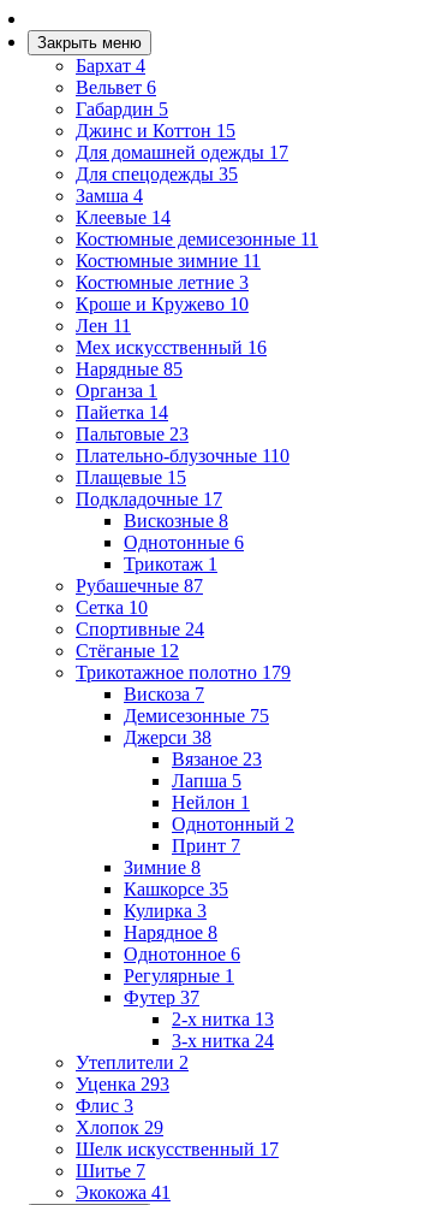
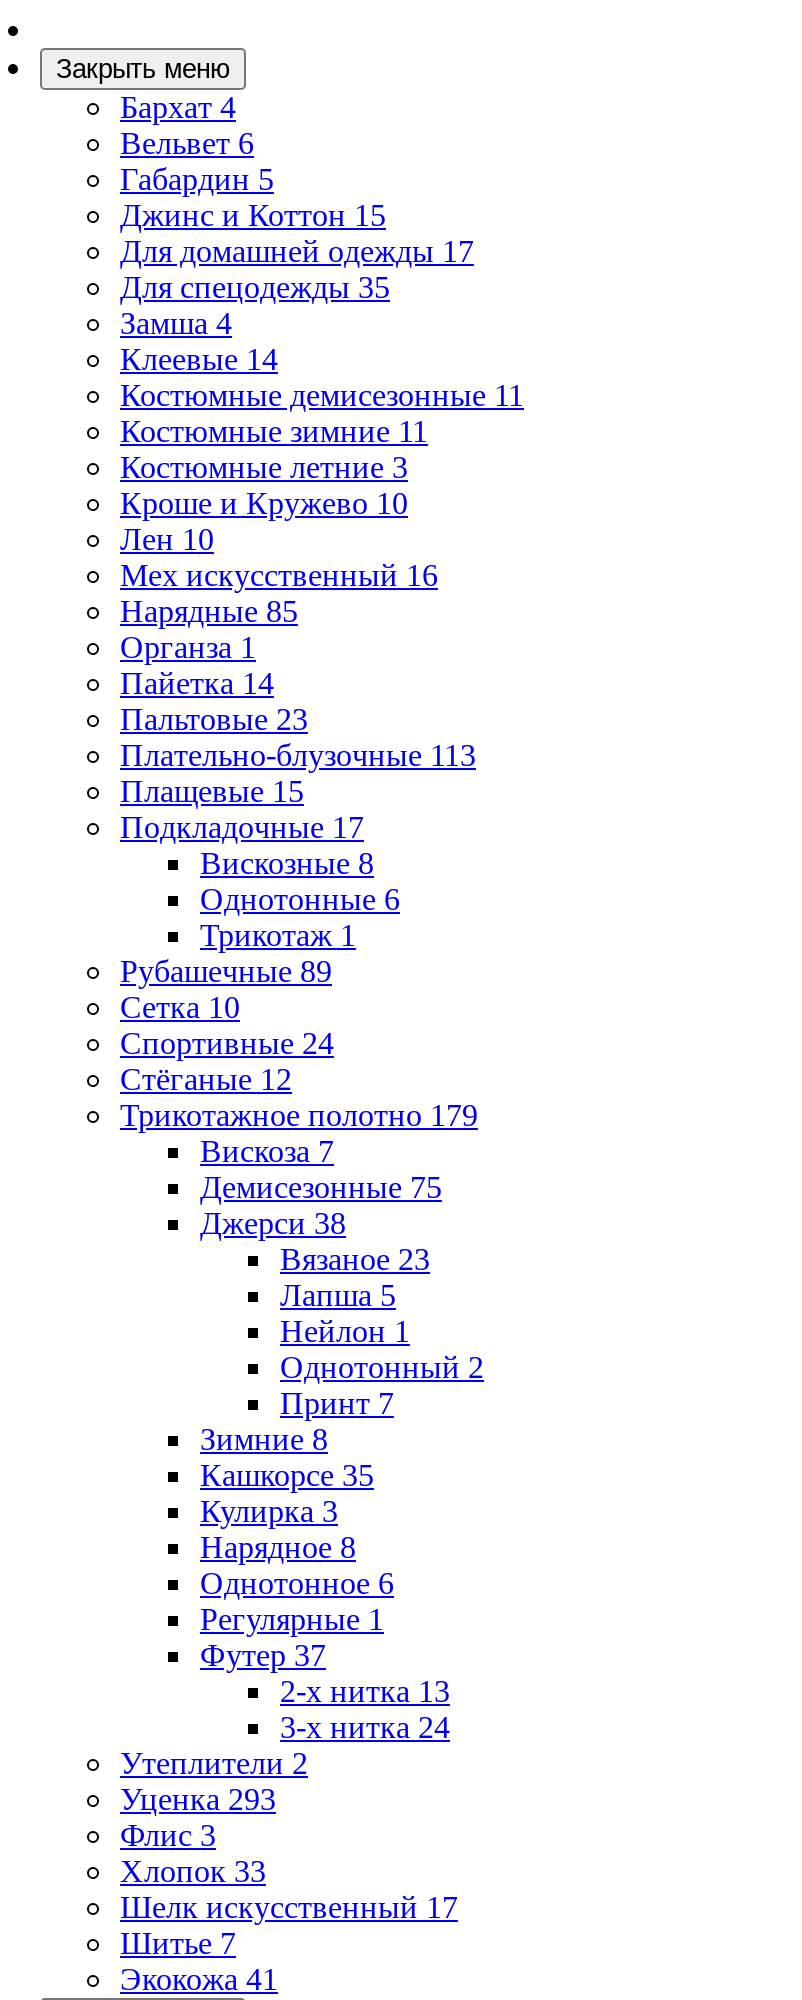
- Лен 11
+ Лен 10

- Плательно-блузочные 110
+ Плательно-блузочные 113

- Рубашечные 87
+ Рубашечные 89

- Хлопок 29
+ Хлопок 33
